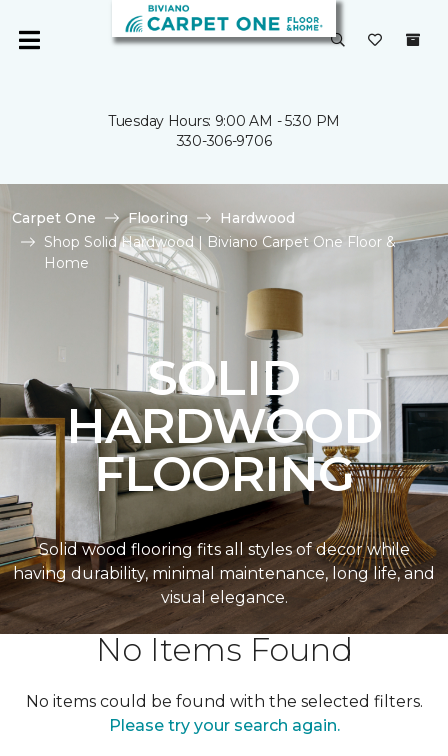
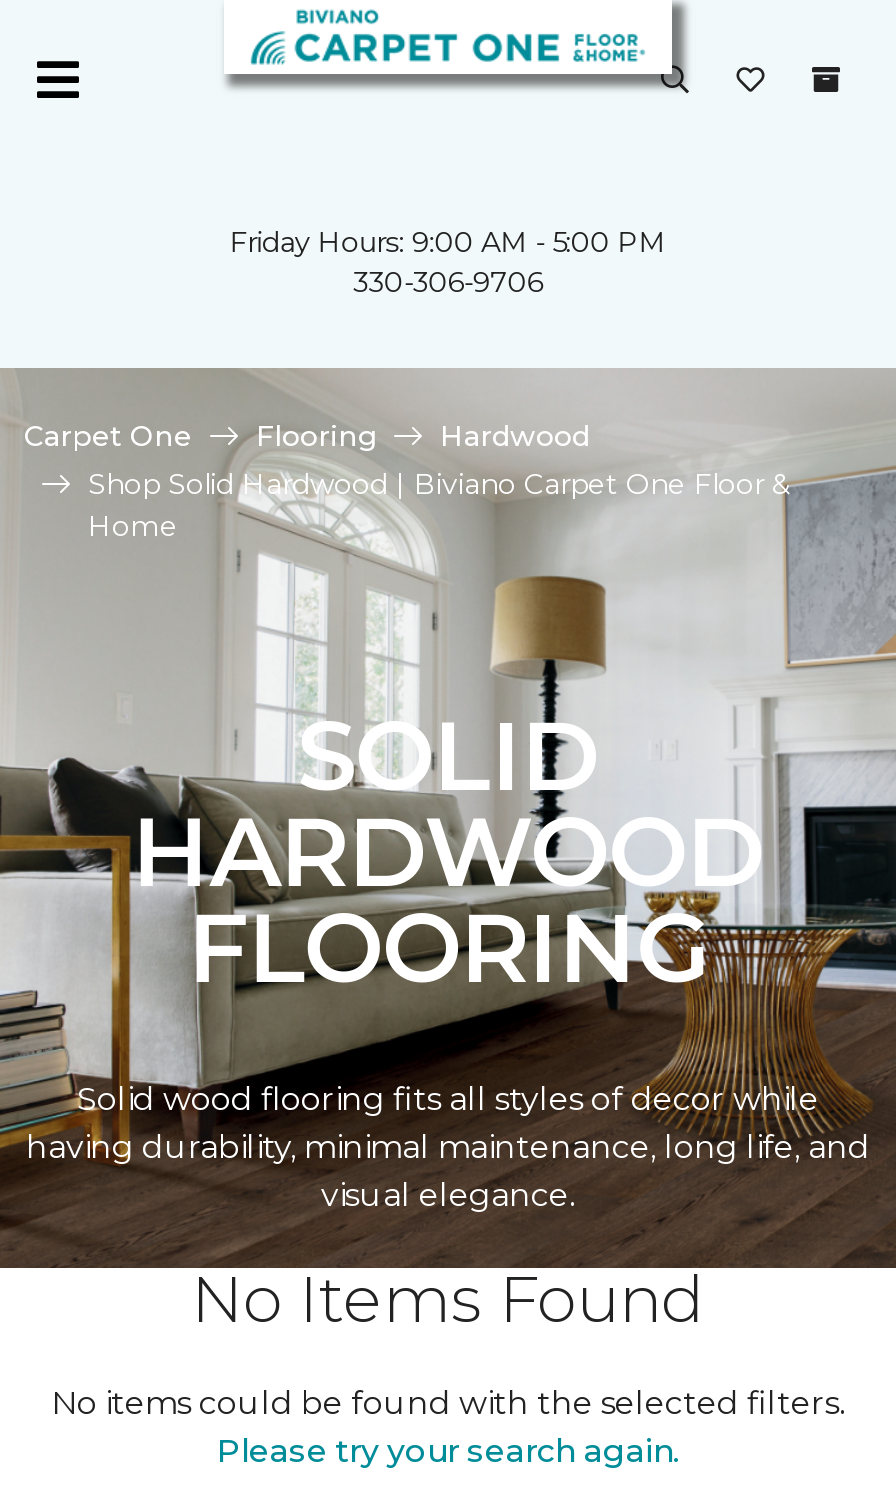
- Tuesday Hours: 9:00 AM - 5:30 PM
+ Friday Hours: 9:00 AM - 5:00 PM
